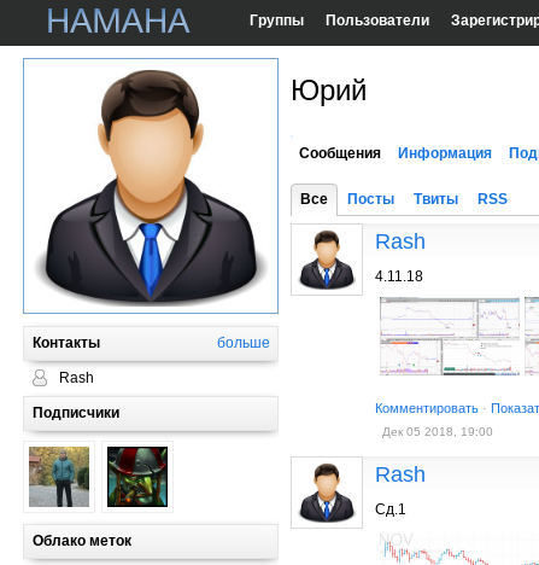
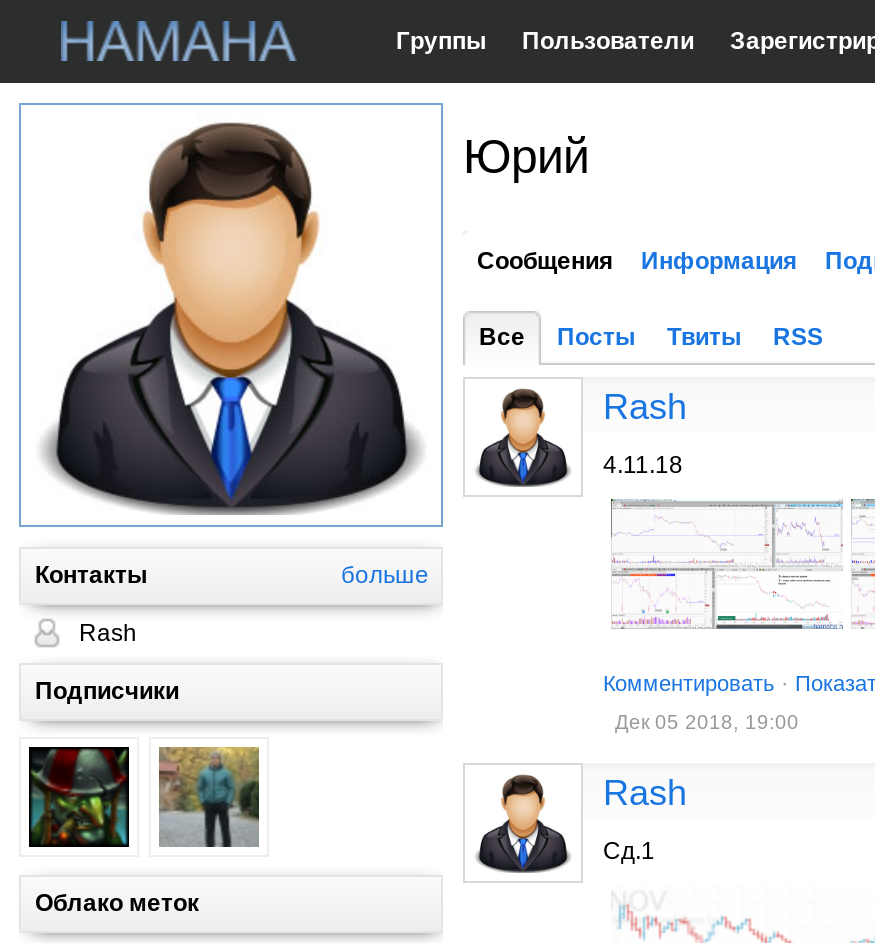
- [image]
+ [image]

- [image]
+ [image]
